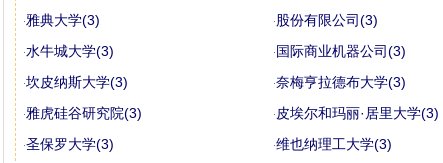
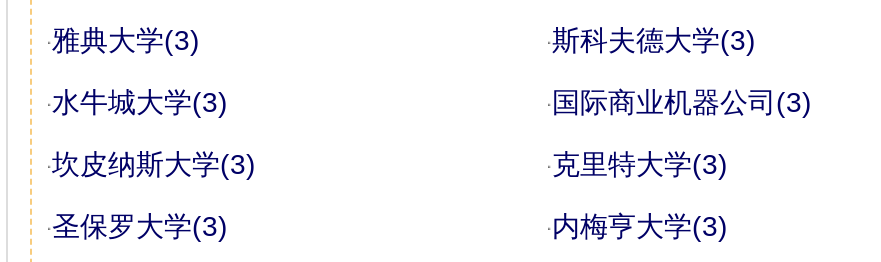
- 股份有限公司(3)
+ 斯科夫德大学(3)

- 奈梅亨拉德布大学(3)
- 雅虎硅谷研究院(3)
- 皮埃尔和玛丽·居里大学(3)
+ 克里特大学(3)

- 维也纳理工大学(3)
+ 内梅亨大学(3)
